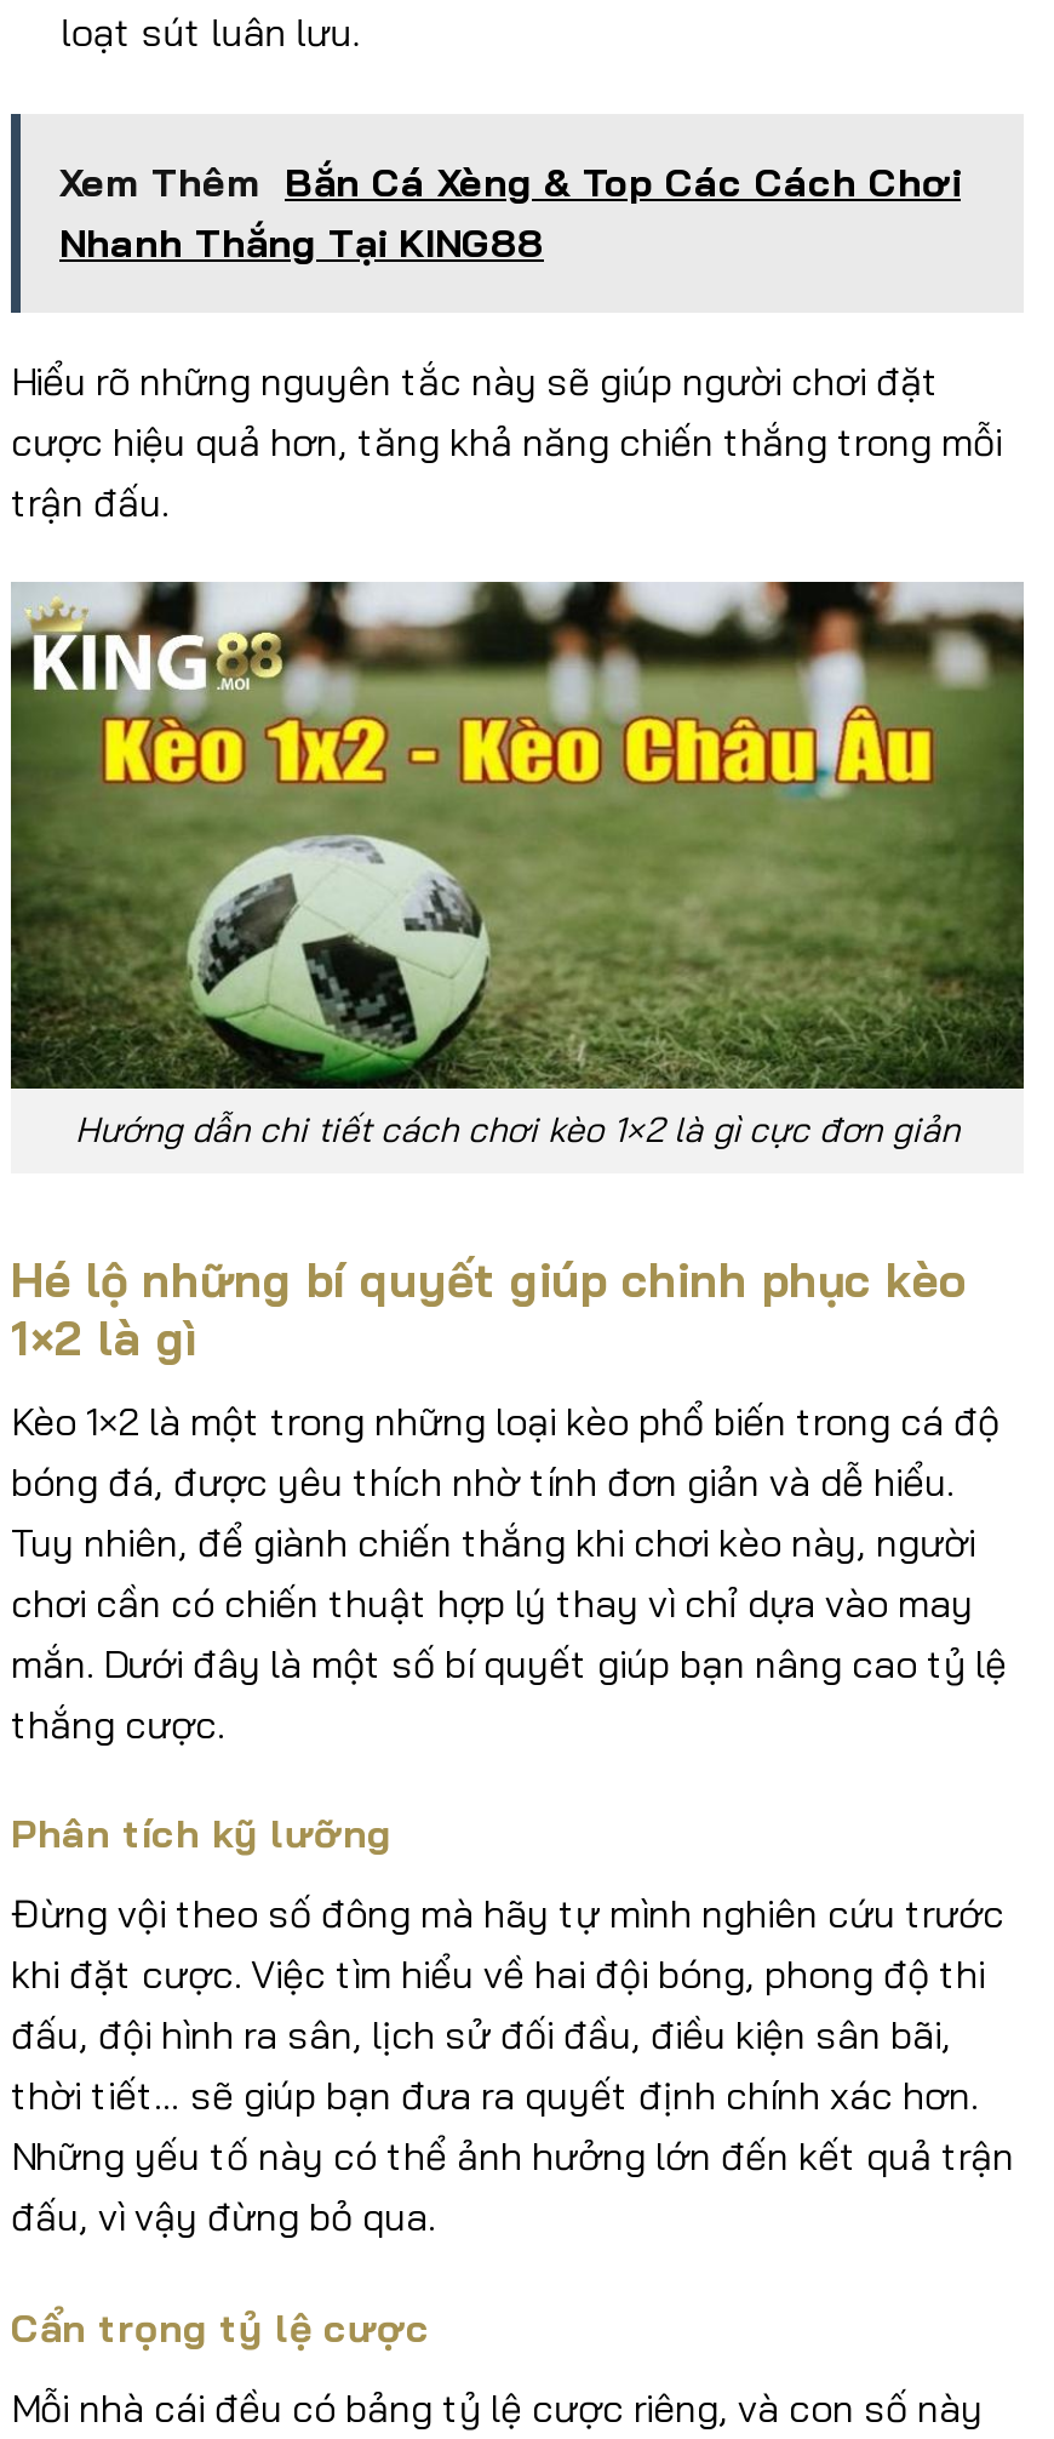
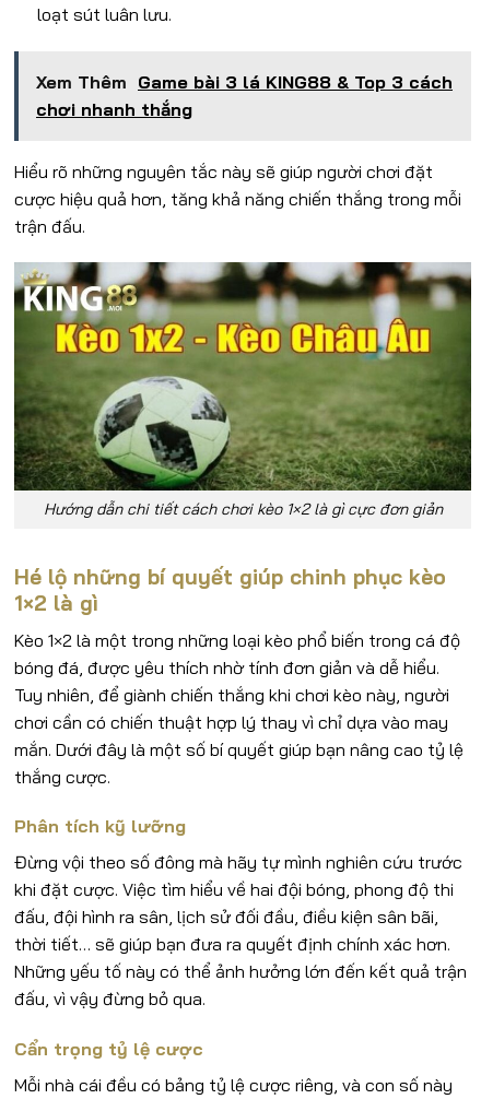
- Xem Thêm Bắn Cá Xèng & Top Các Cách Chơi
- Nhanh Thắng Tại KING88
+ Xem Thêm Game bài 3 lá KING88 & Top 3 cách
+ chơi nhanh thắng
